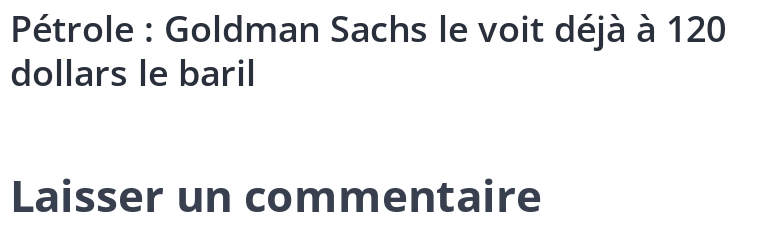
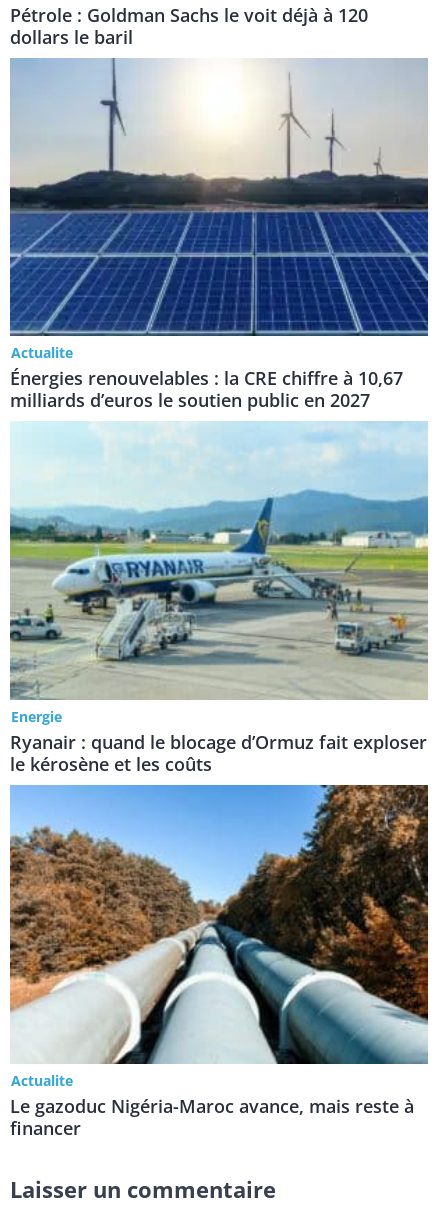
+ [image]
+ Actualite
+ Énergies renouvelables : la CRE chiffre à 10,67
+ milliards d’euros le soutien public en 2027

+ [image]
+ Energie
+ Ryanair : quand le blocage d’Ormuz fait exploser
+ le kérosène et les coûts

+ [image]
+ Actualite
+ Le gazoduc Nigéria-Maroc avance, mais reste à
+ financer
